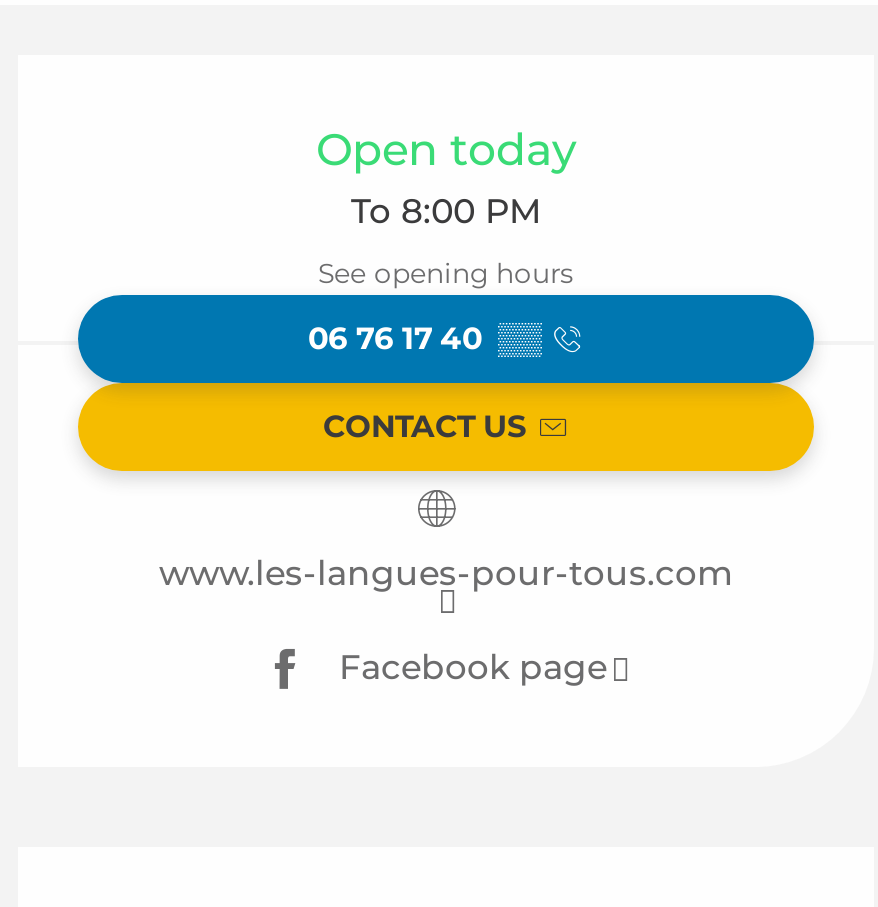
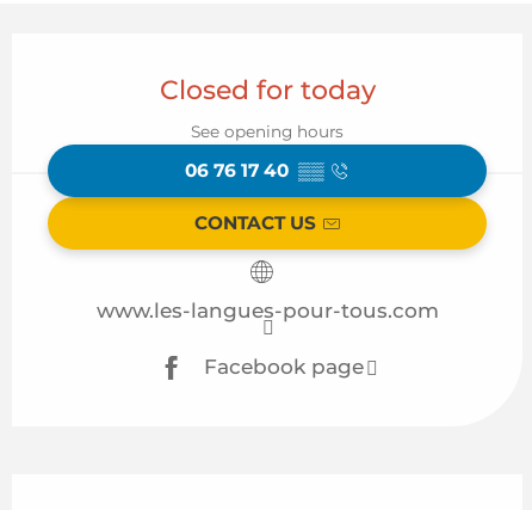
- Open today
- To 8:00 PM
+ Closed for today
